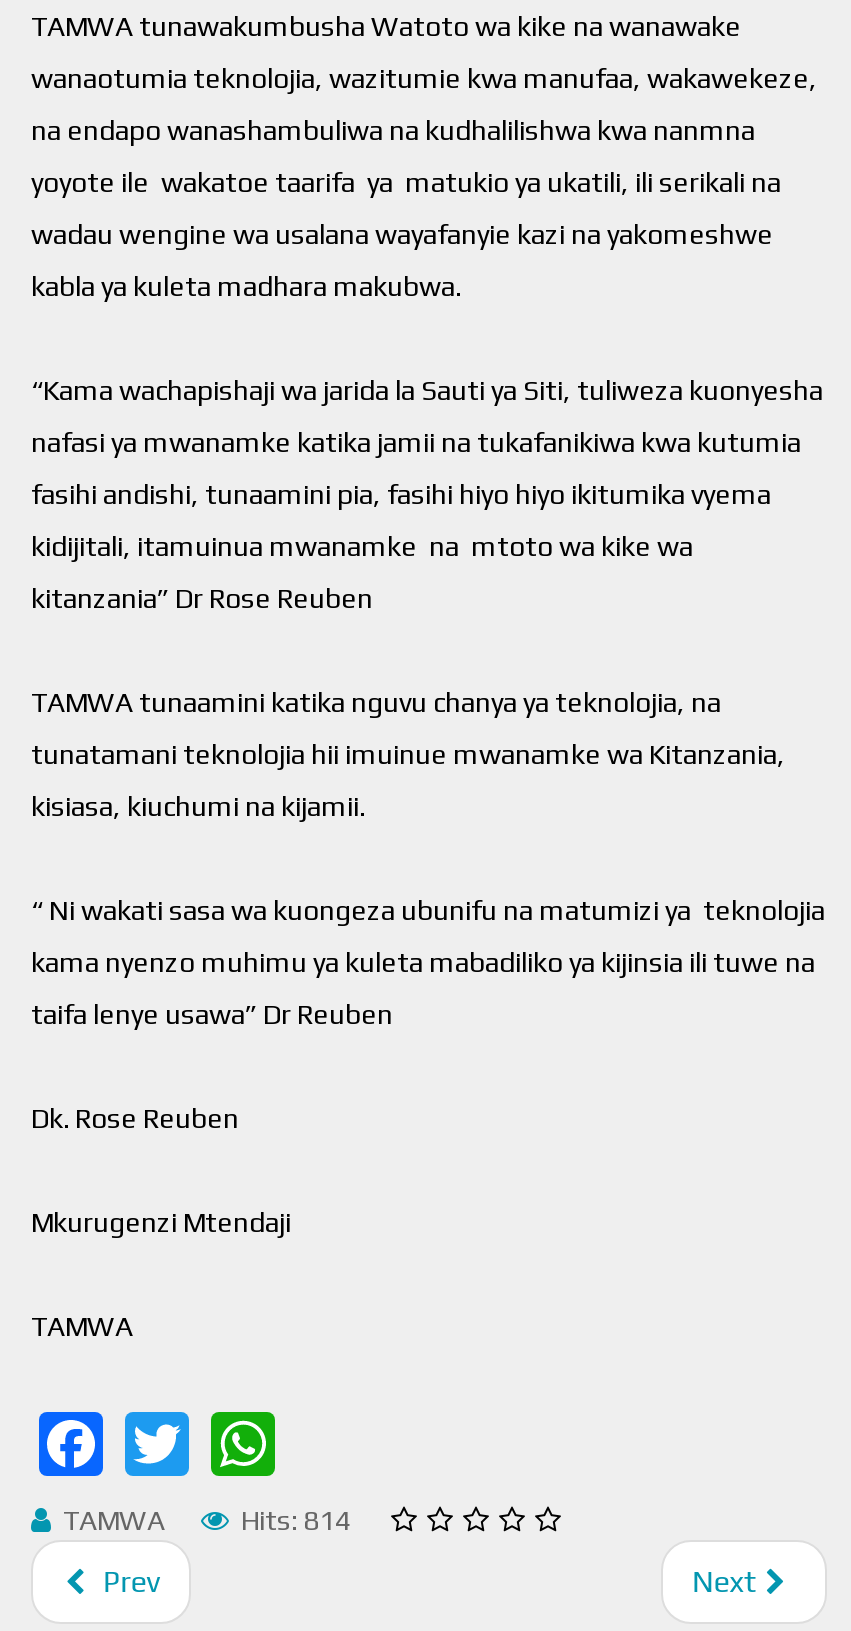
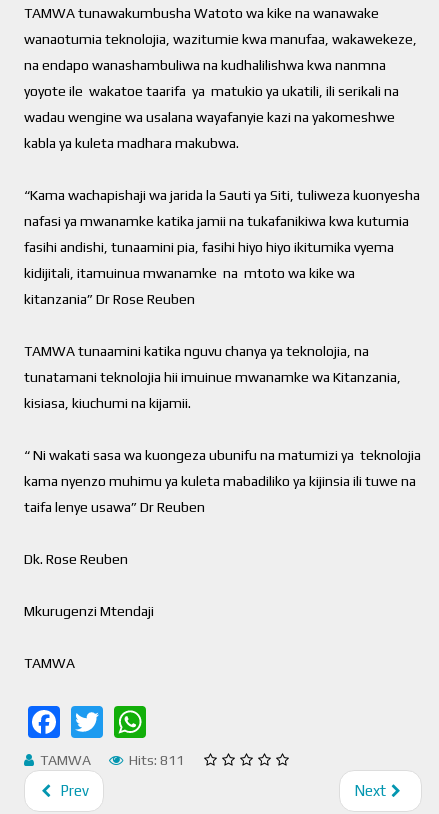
- Hits: 814
+ Hits: 811
